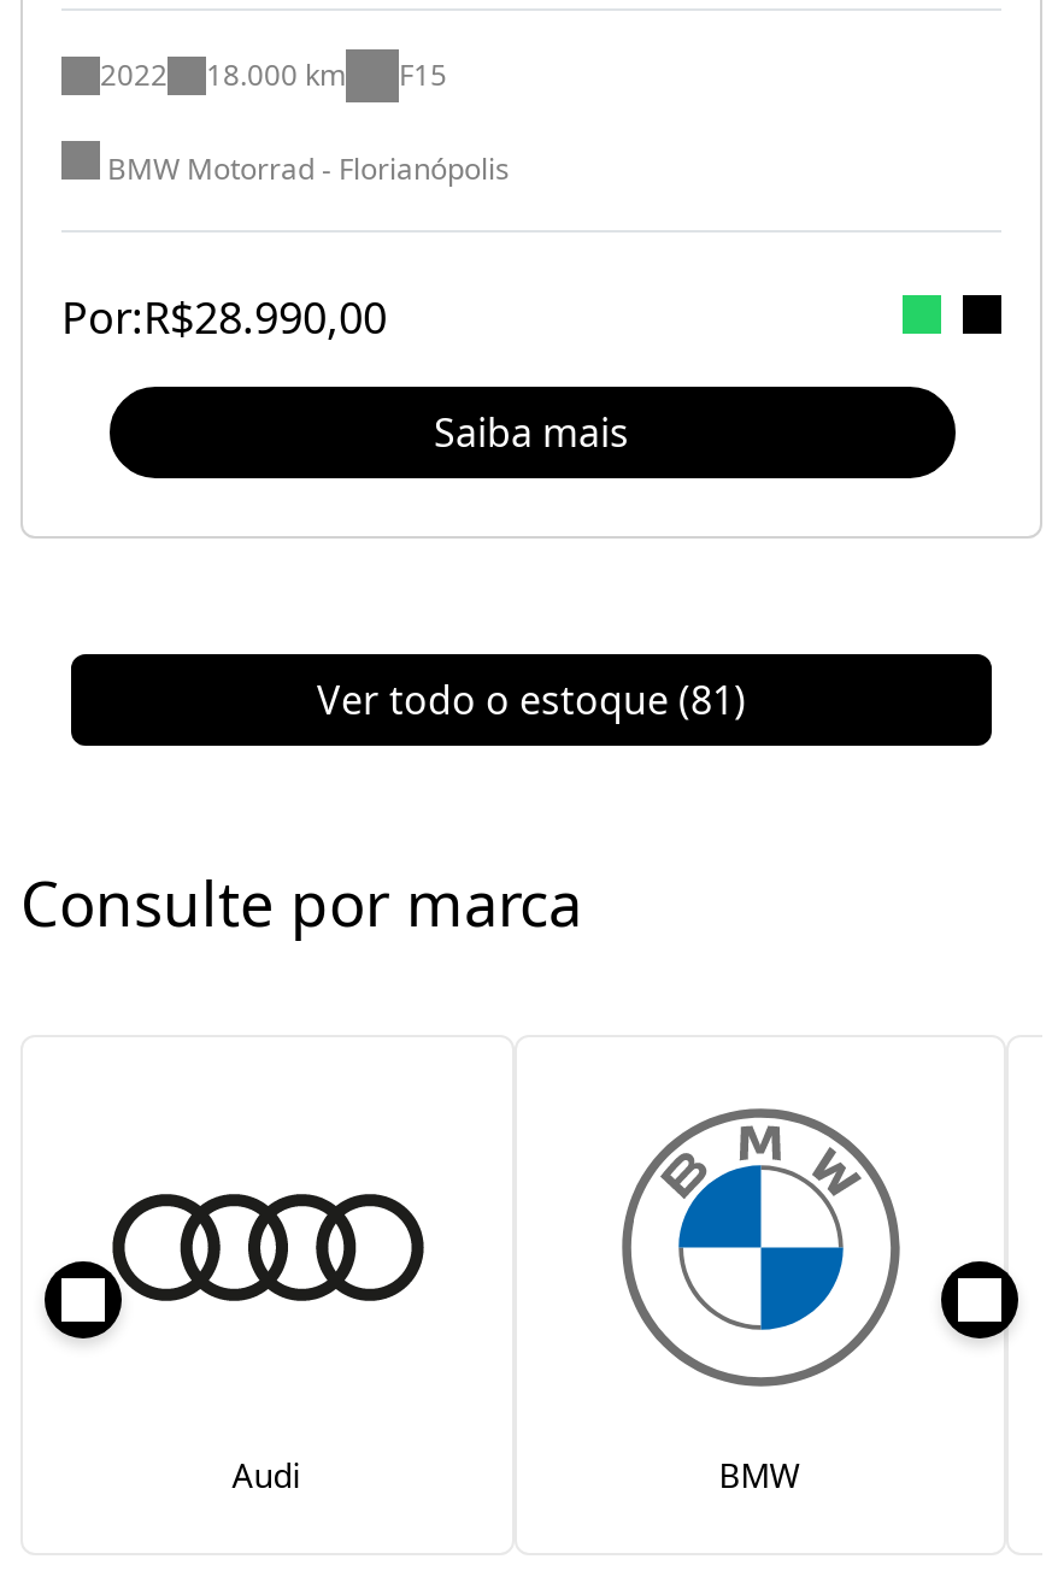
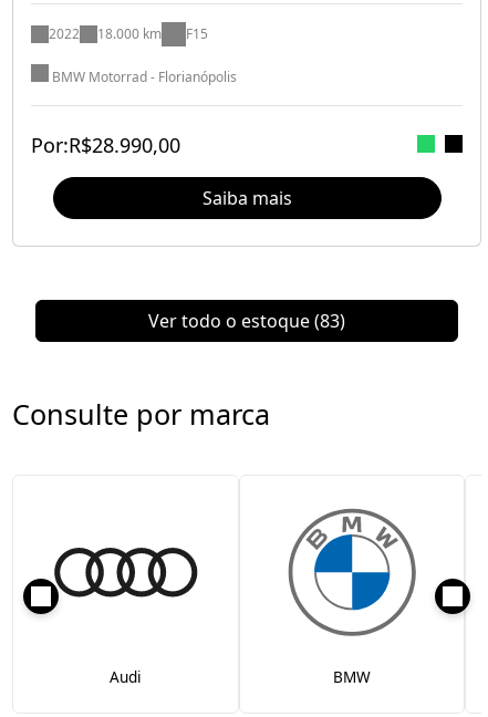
- Ver todo o estoque (81)
+ Ver todo o estoque (83)
